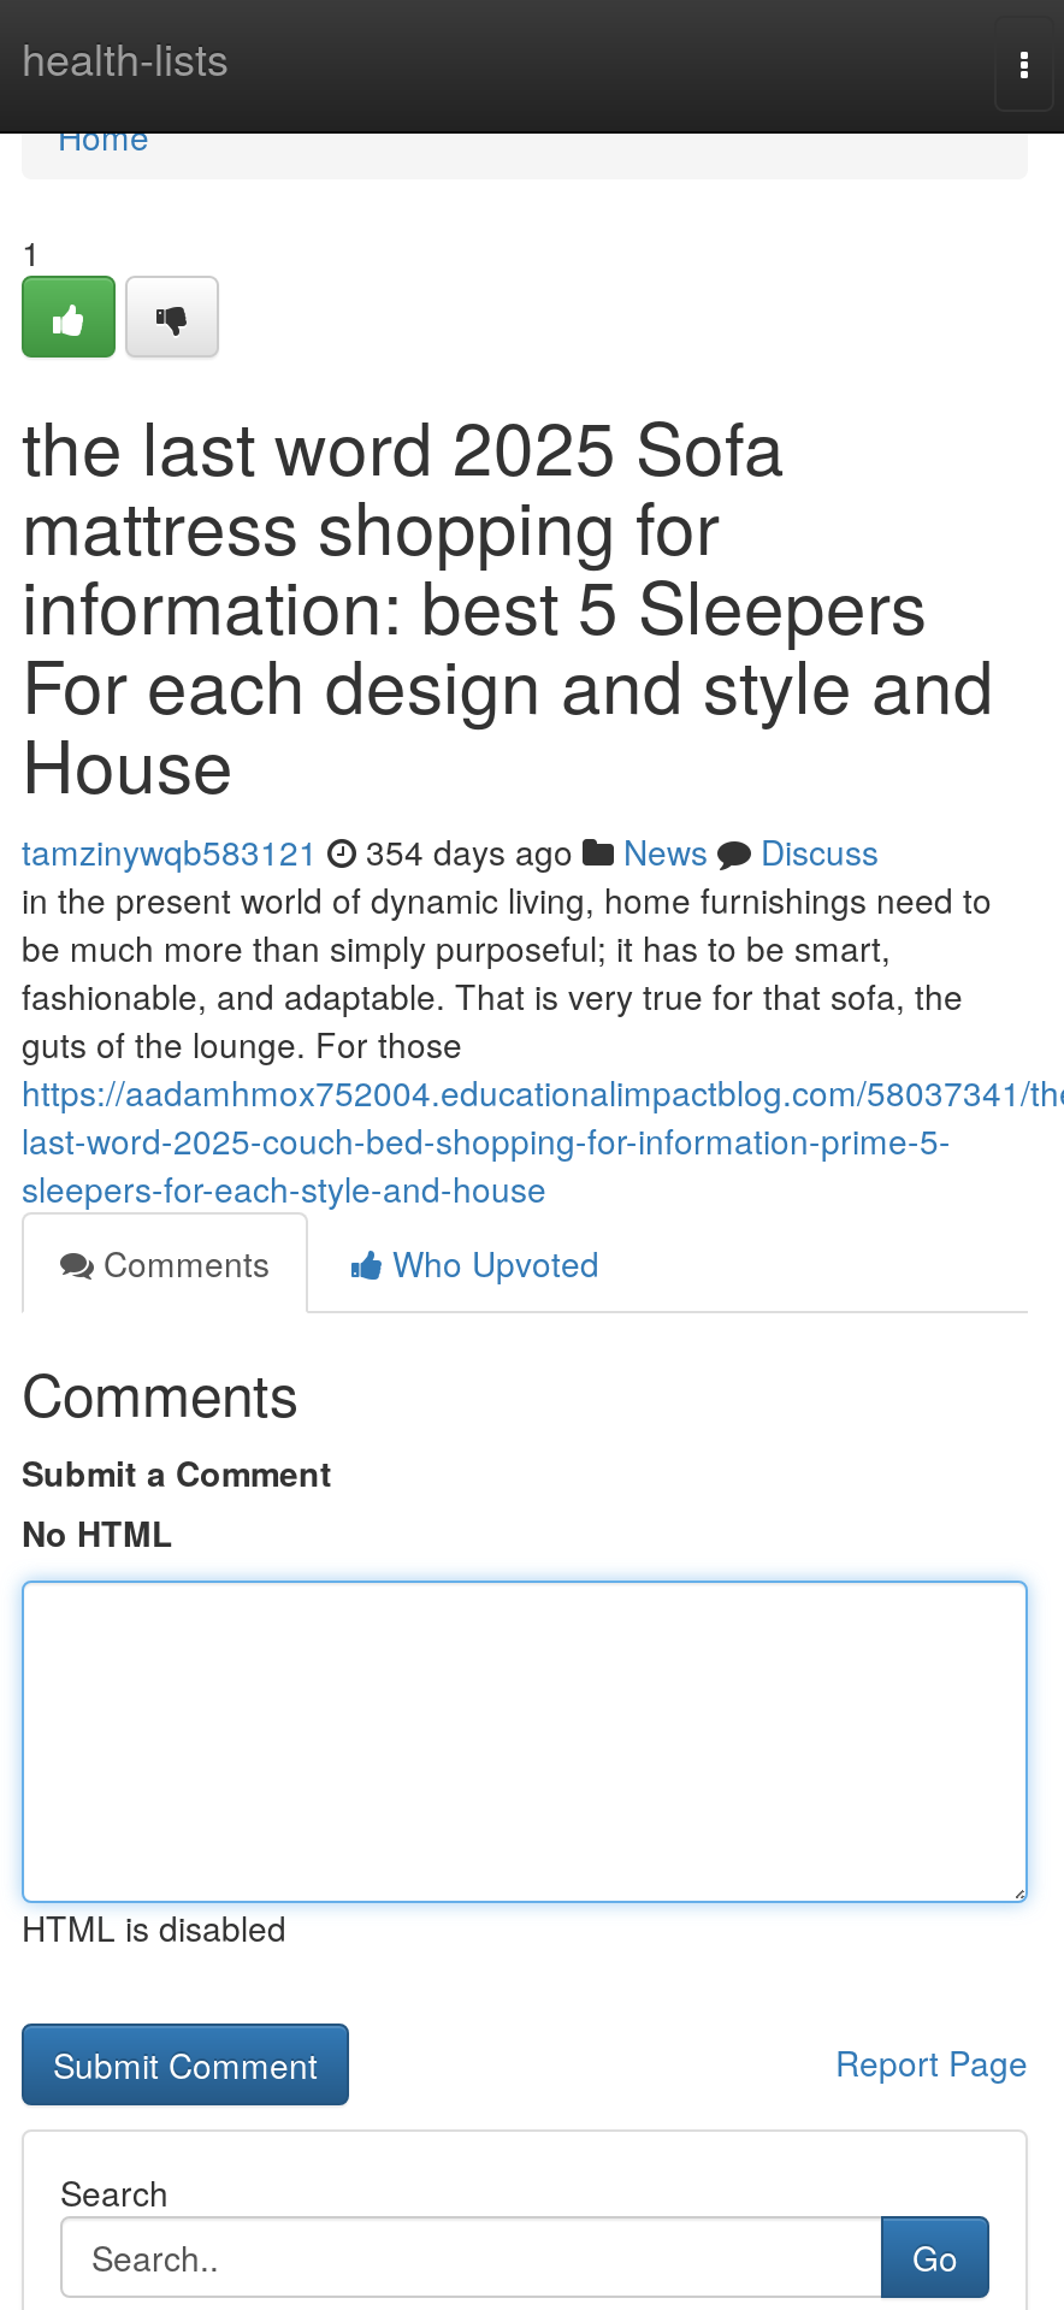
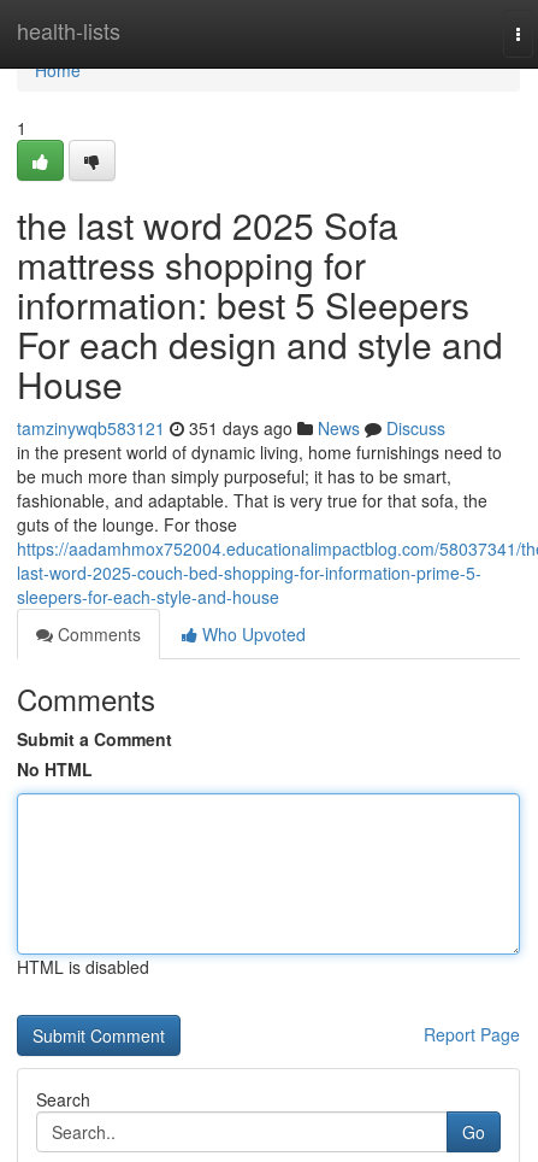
- tamzinywqb583121 354 days ago News Discuss
+ tamzinywqb583121 351 days ago News Discuss
